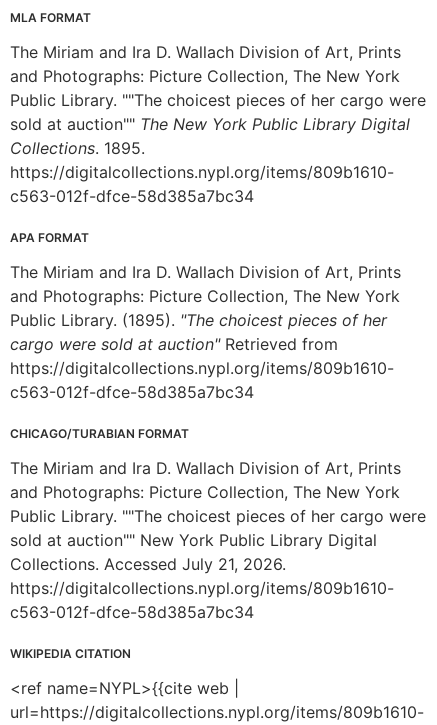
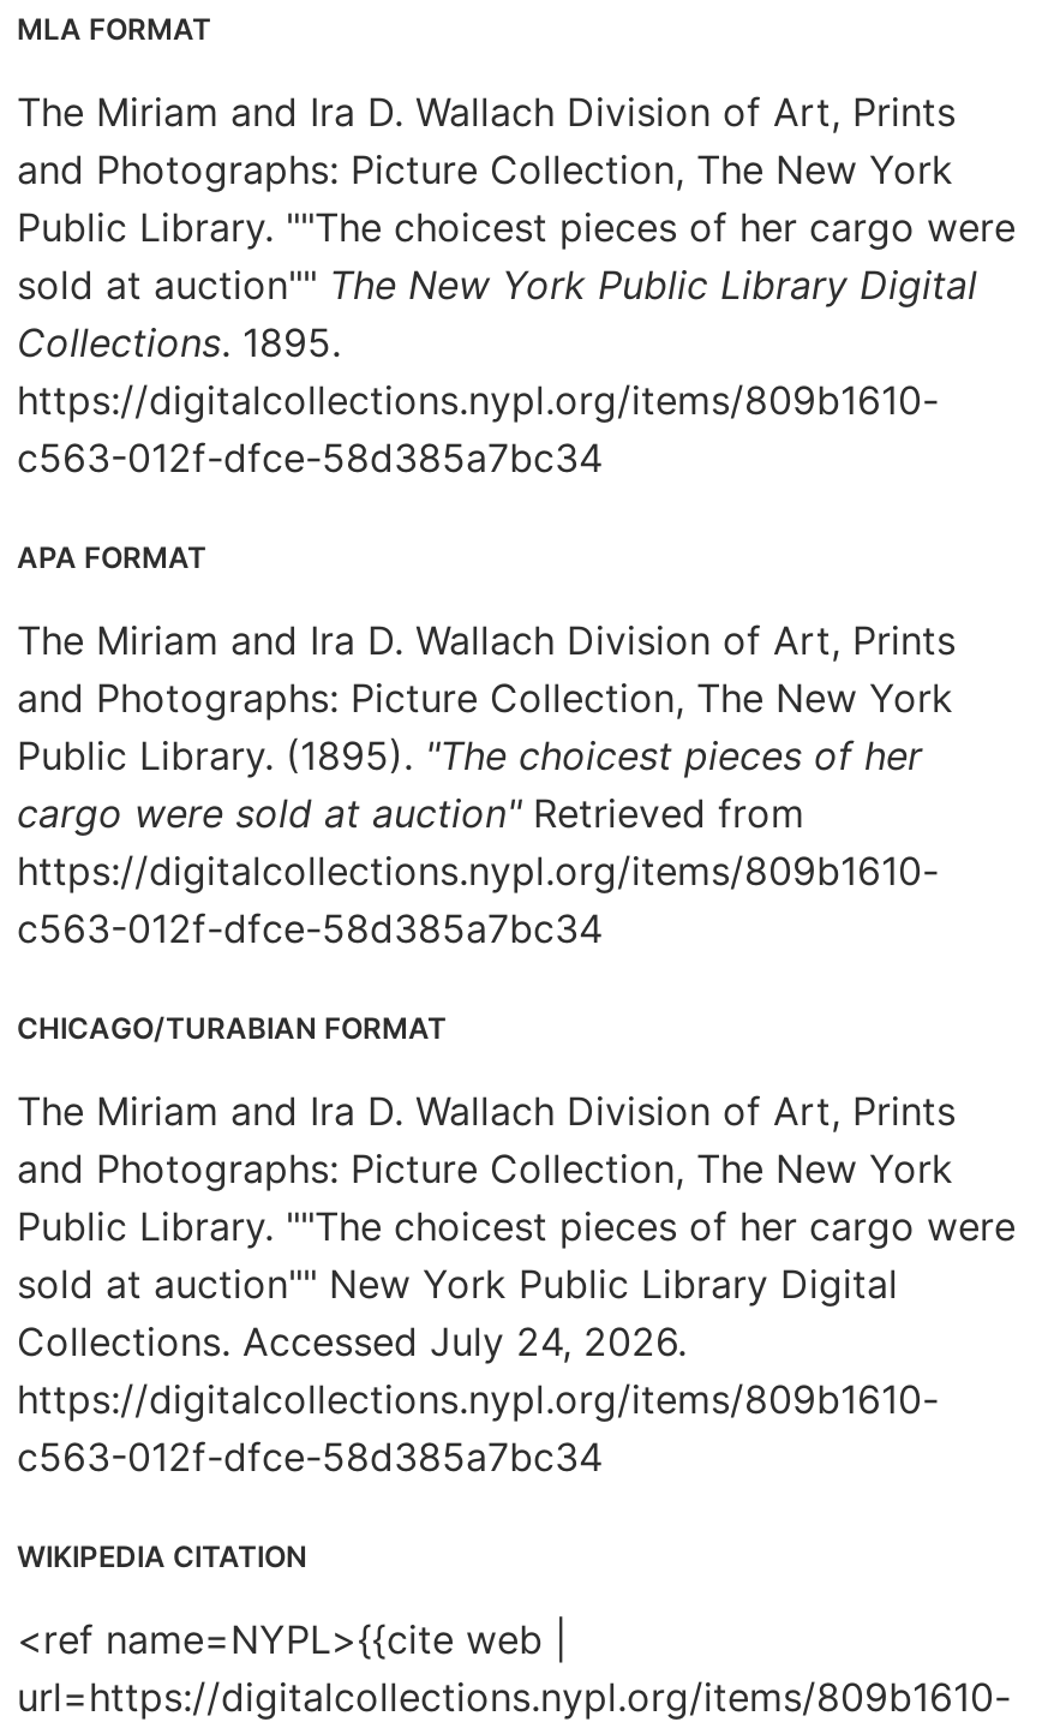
- Collections. Accessed July 21, 2026.
+ Collections. Accessed July 24, 2026.
